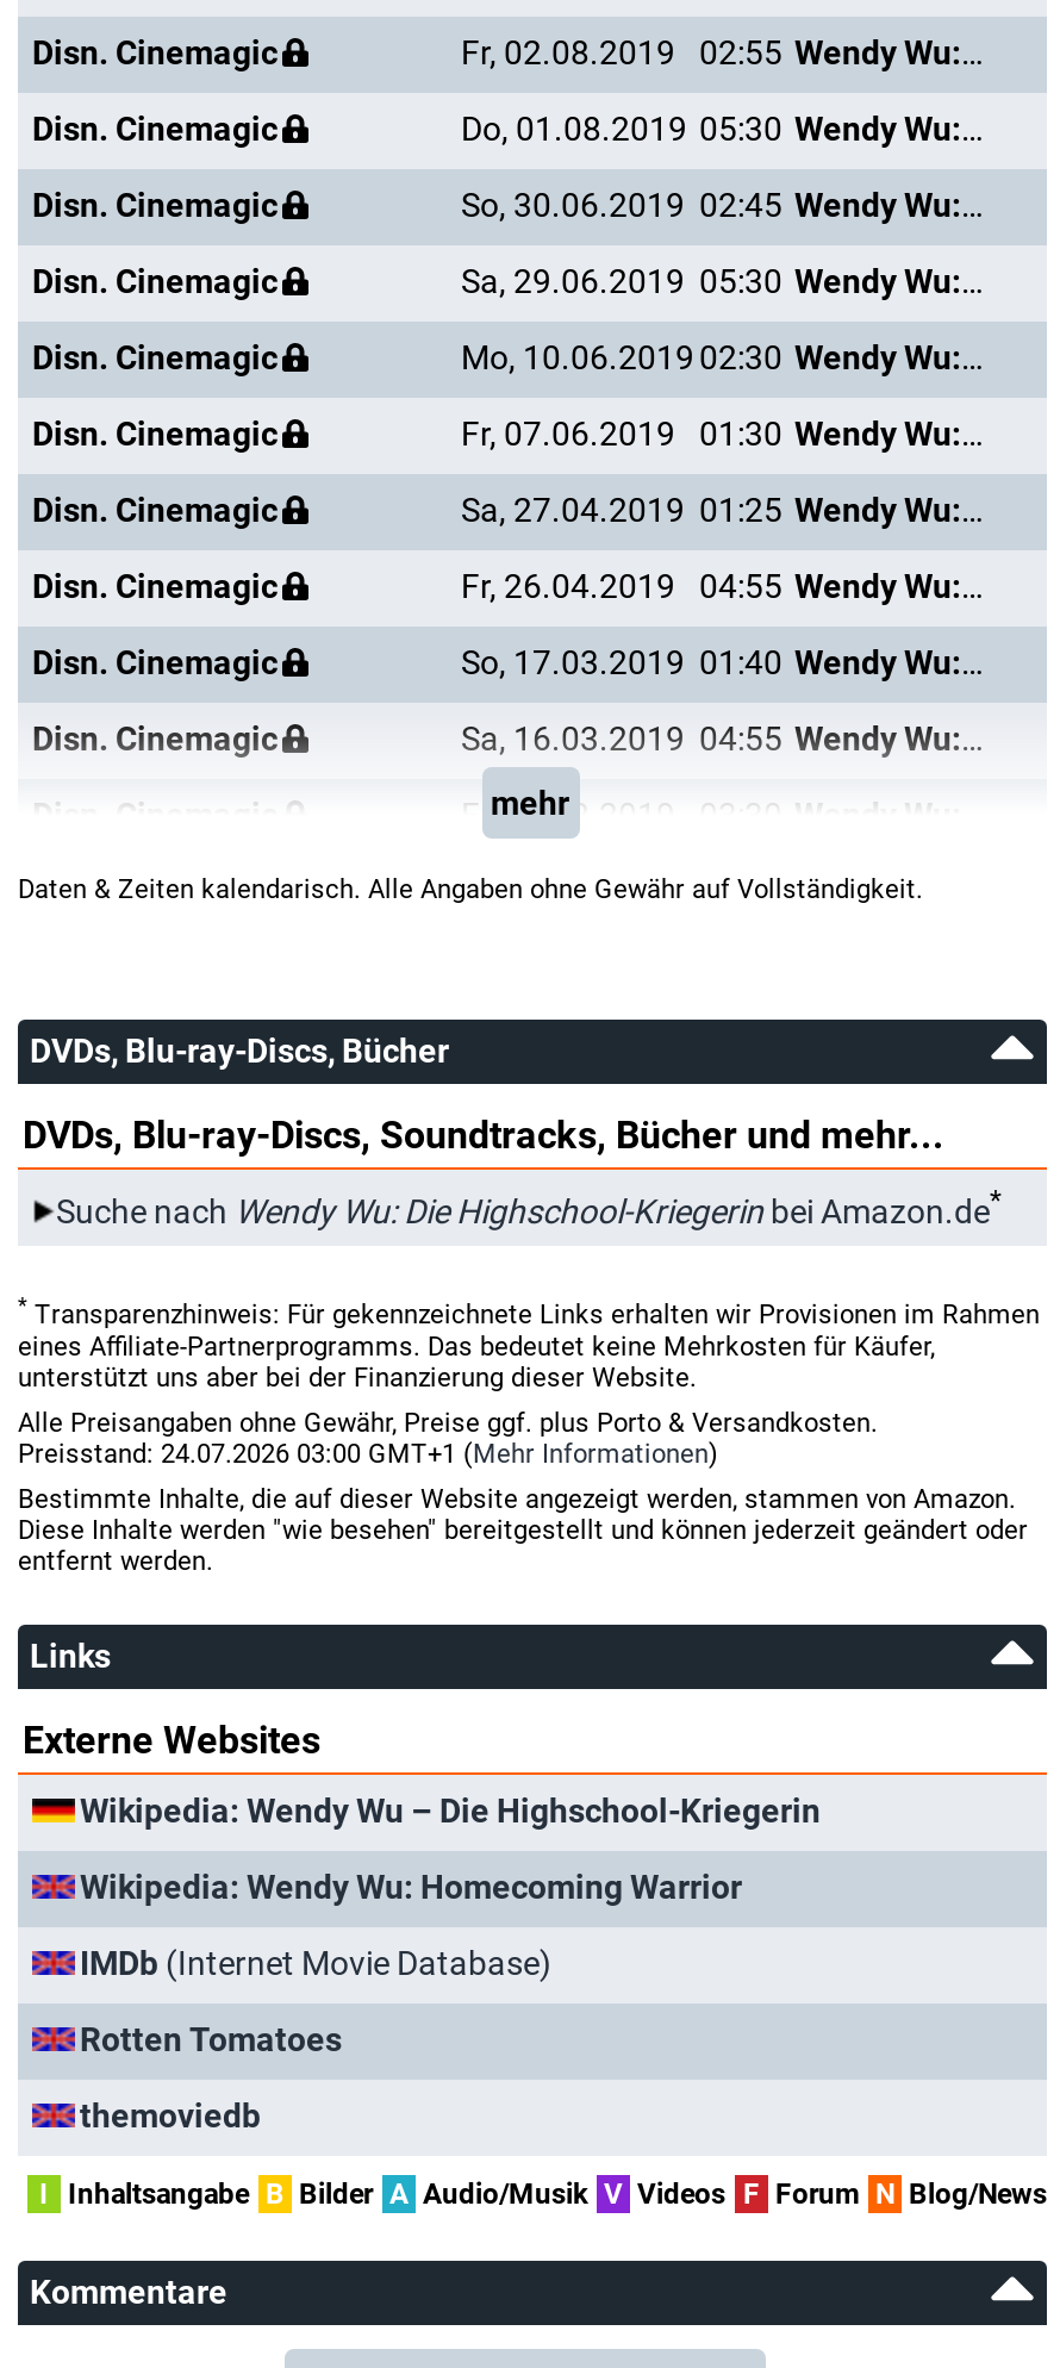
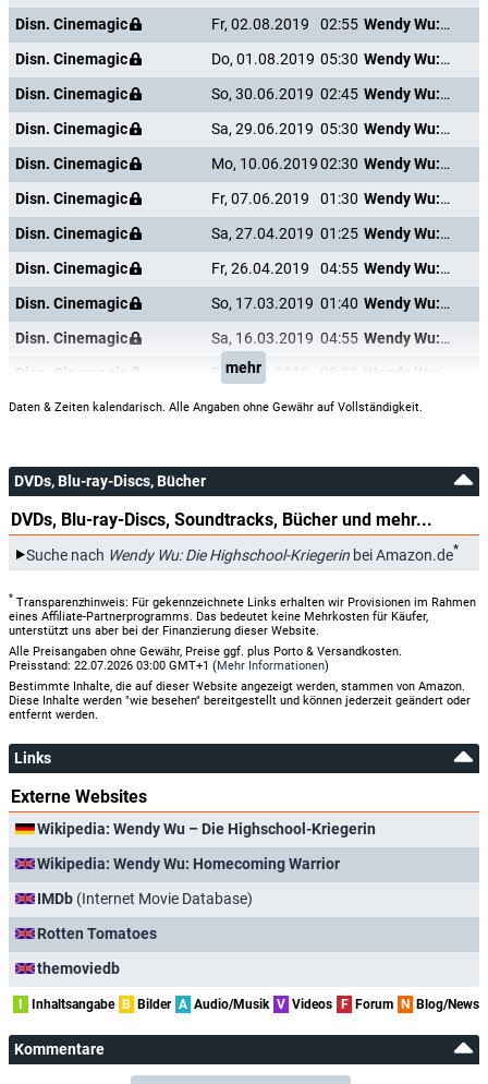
- Preisstand: 24.07.2026 03:00 GMT+1 (Mehr Informationen)
+ Preisstand: 22.07.2026 03:00 GMT+1 (Mehr Informationen)
